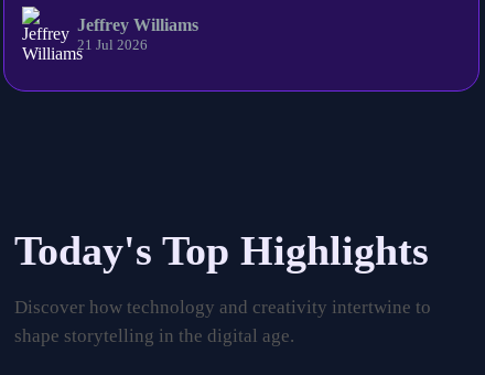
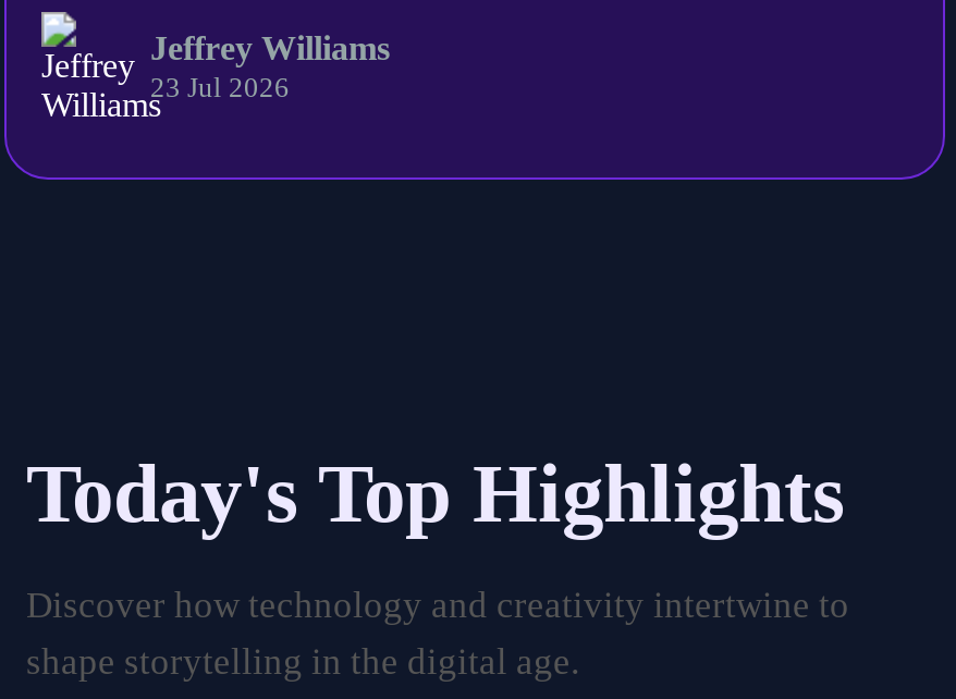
- 21 Jul 2026
+ 23 Jul 2026
